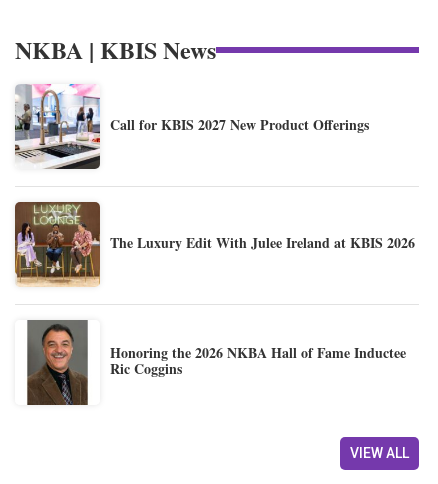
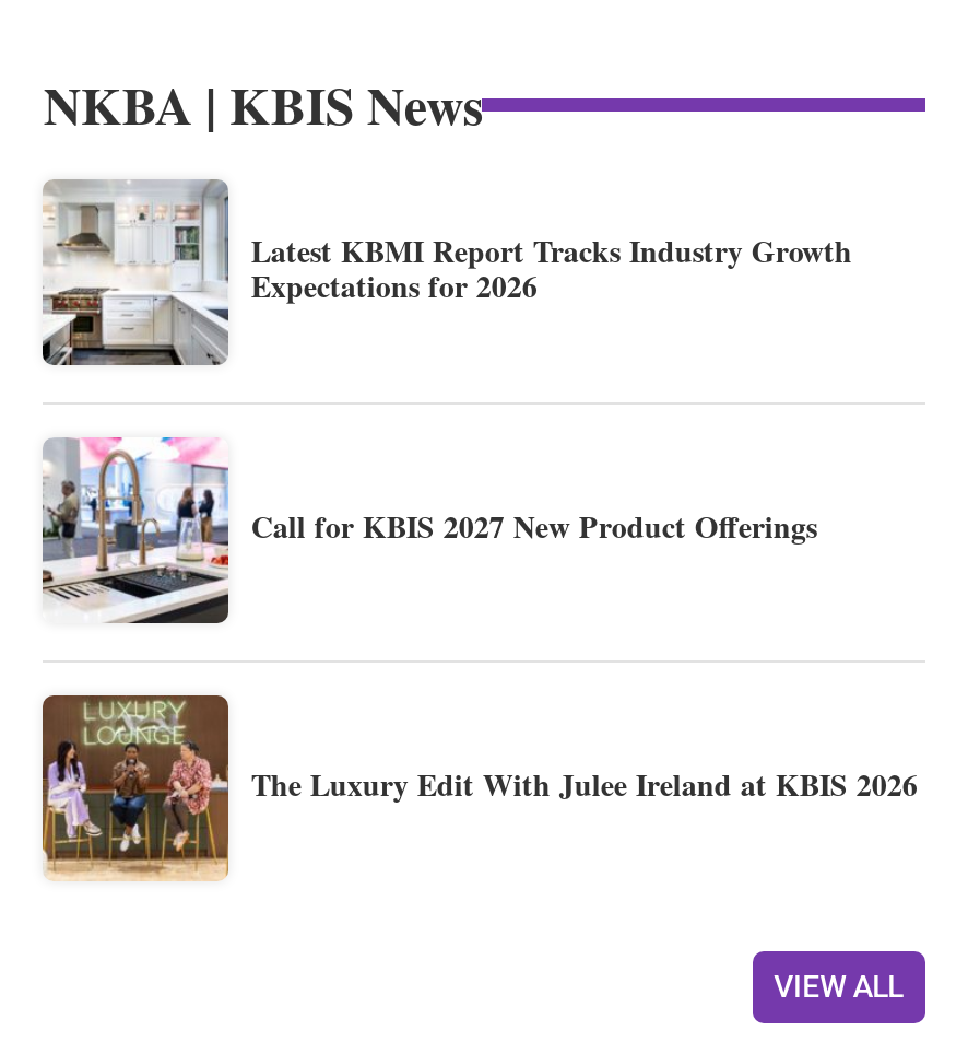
+ [image]
+ Latest KBMI Report Tracks Industry Growth
+ Expectations for 2026

moved down: [image] | Call for KBIS 2027 New Product Offerings | The Luxury Edit With Julee Ireland at KBIS 2026

- [image]
- Honoring the 2026 NKBA Hall of Fame Inductee
- Ric Coggins
